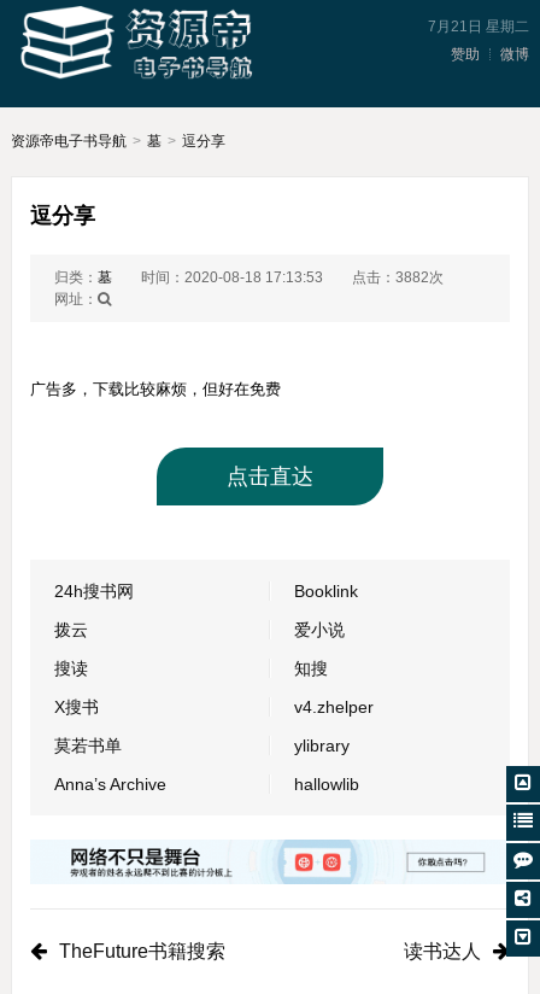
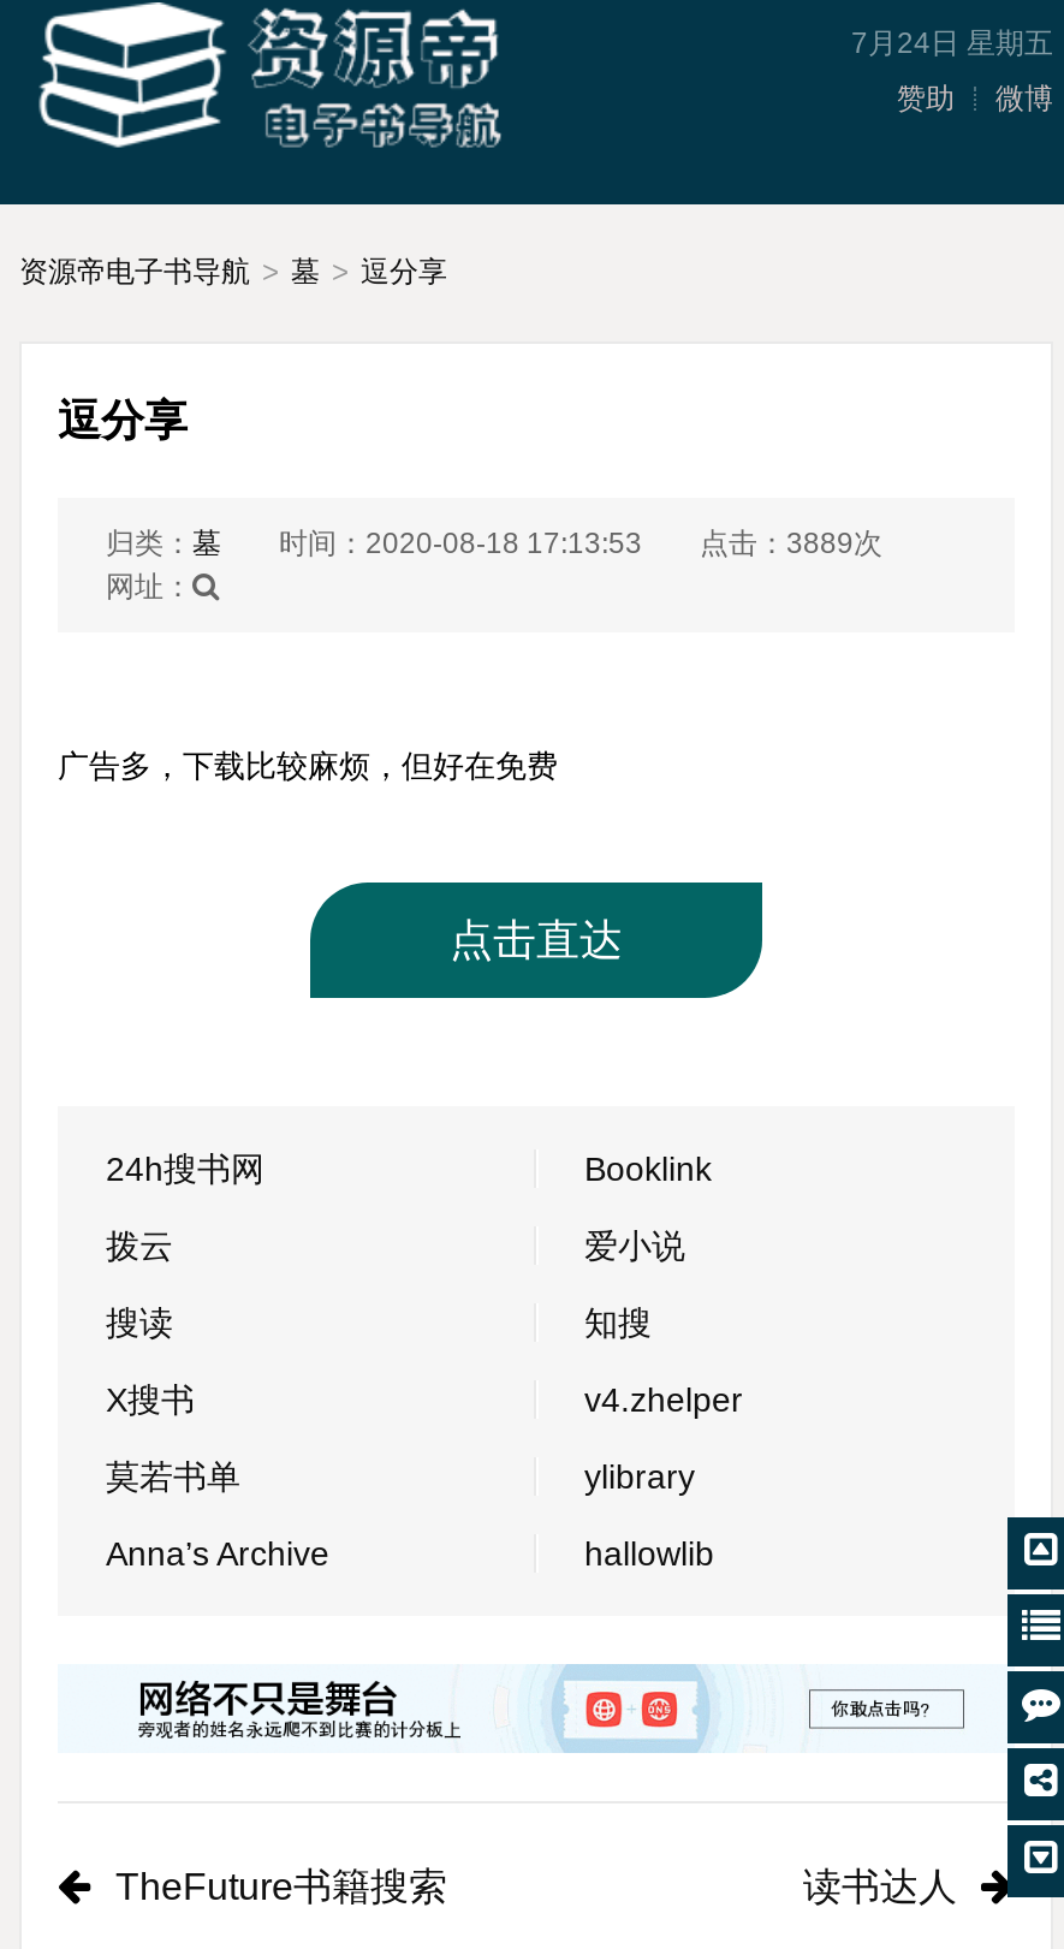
- 7月21日 星期二
+ 7月24日 星期五

- 归类：墓 时间：2020-08-18 17:13:53 点击：3882次
+ 归类：墓 时间：2020-08-18 17:13:53 点击：3889次
